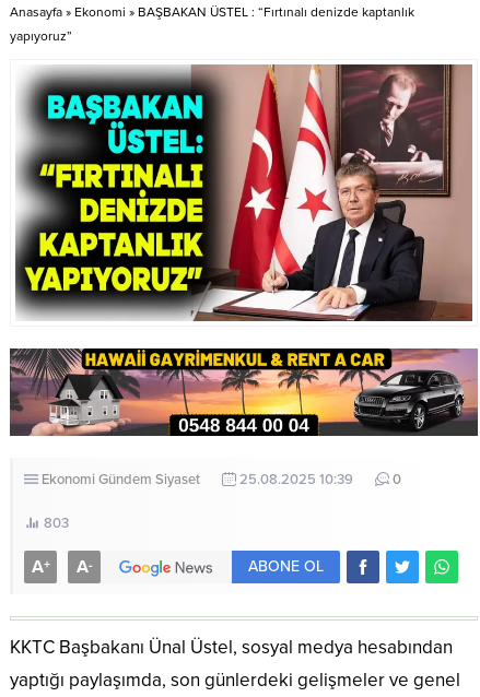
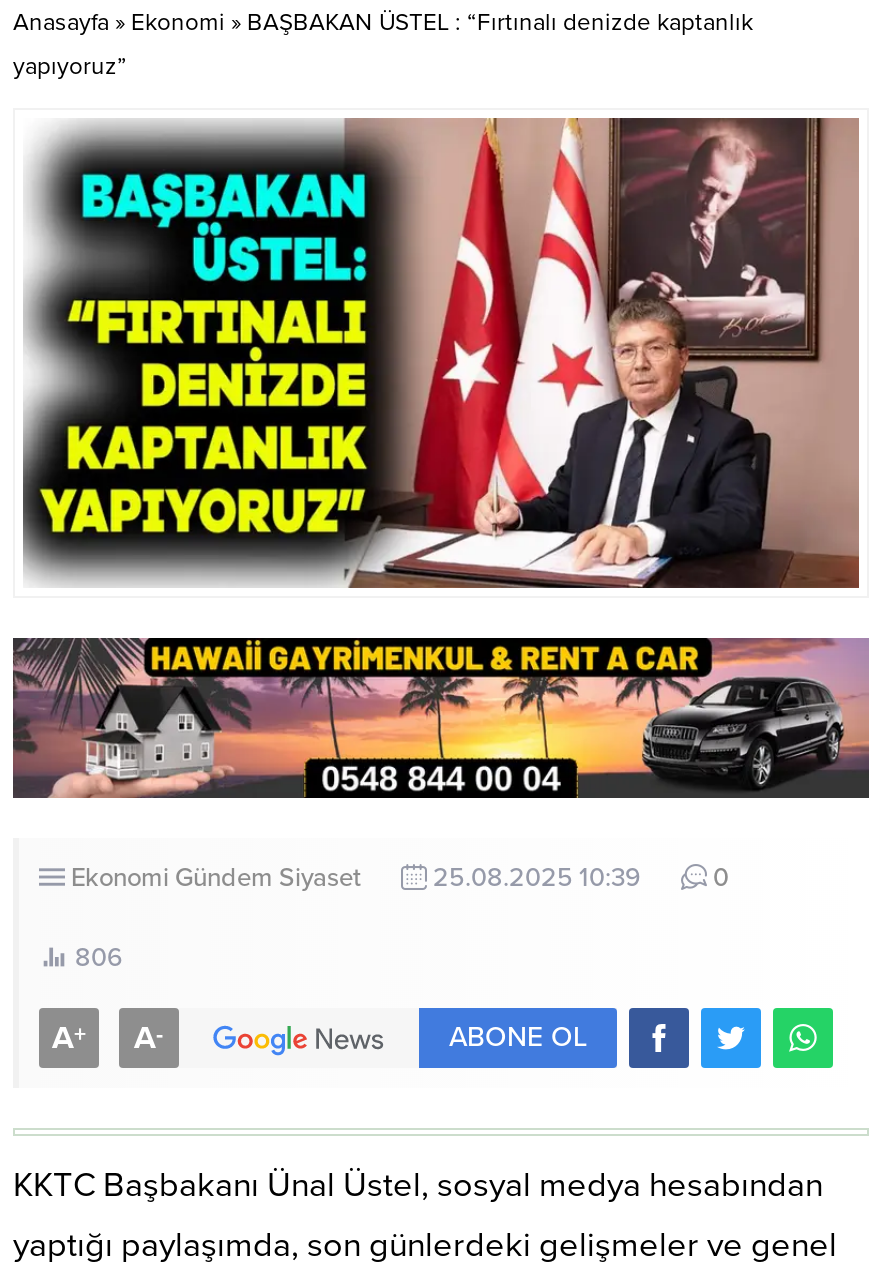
- 803
+ 806
